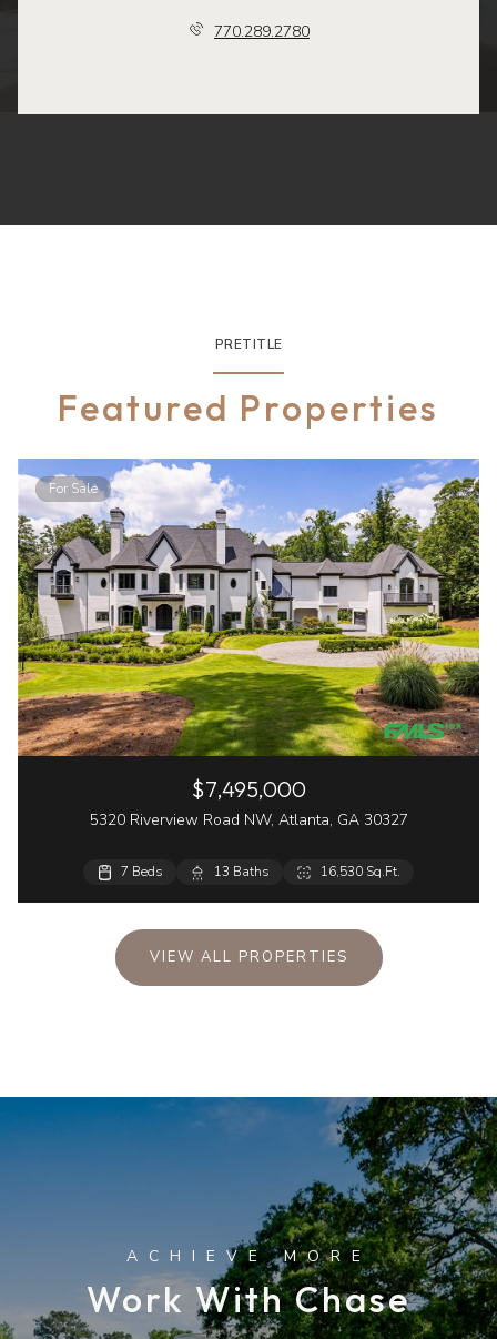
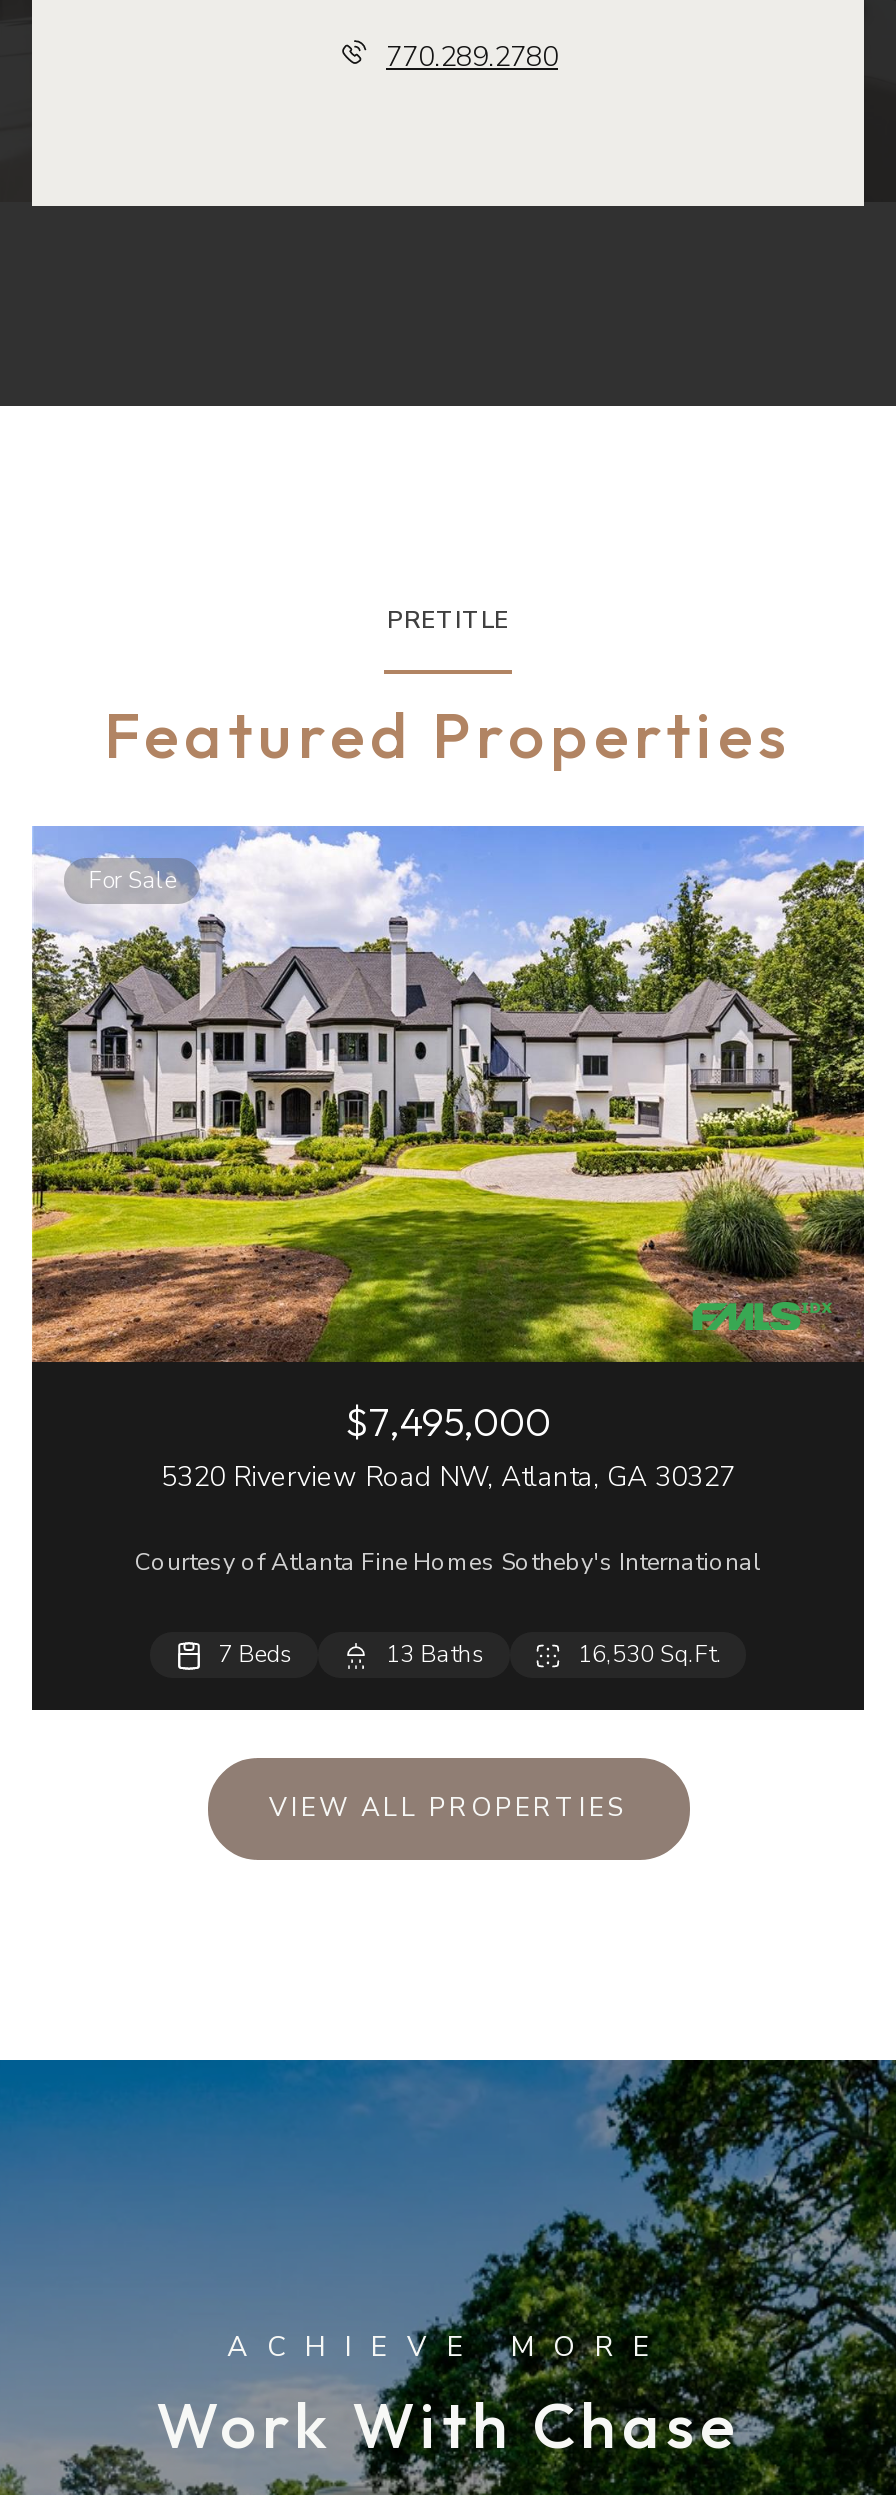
+ Courtesy of Atlanta Fine Homes Sotheby's International
